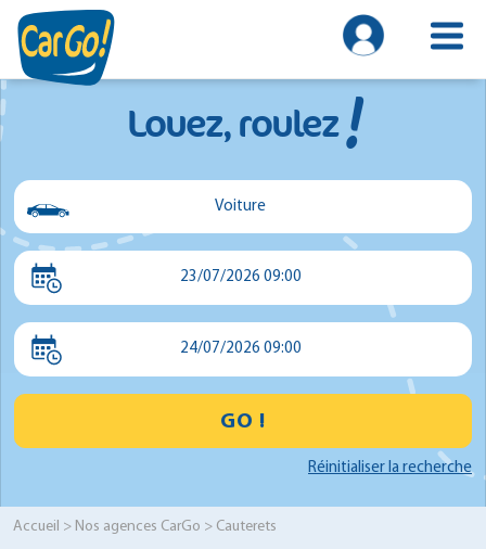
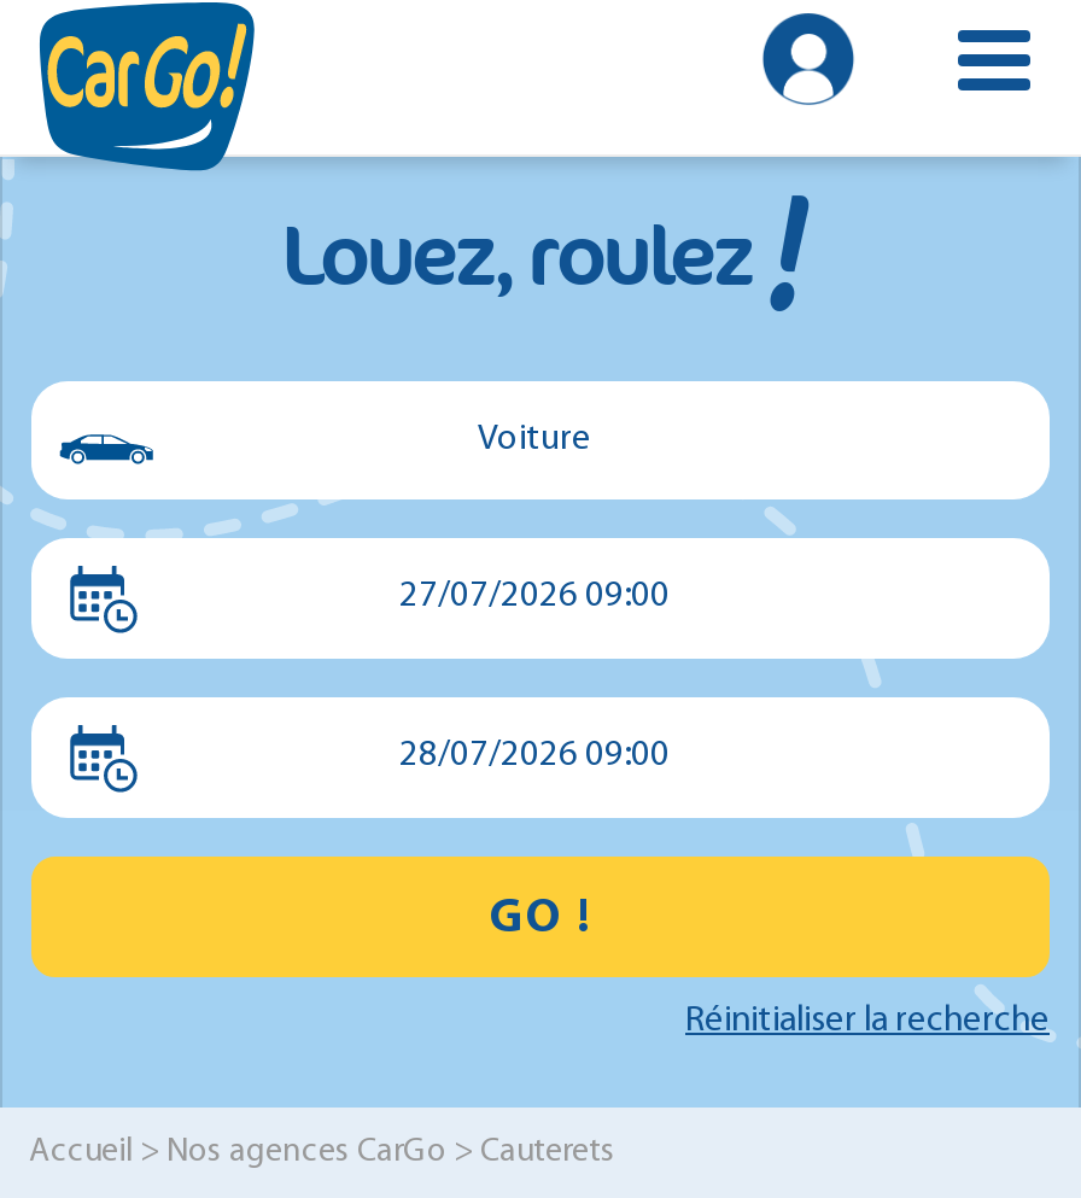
- 23/07/2026 09:00
+ 27/07/2026 09:00

- 24/07/2026 09:00
+ 28/07/2026 09:00
